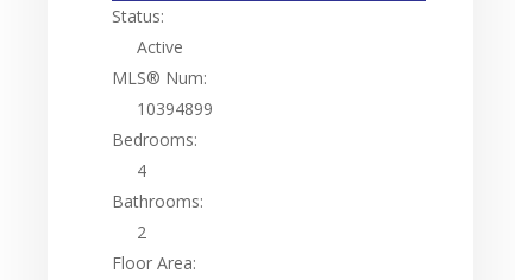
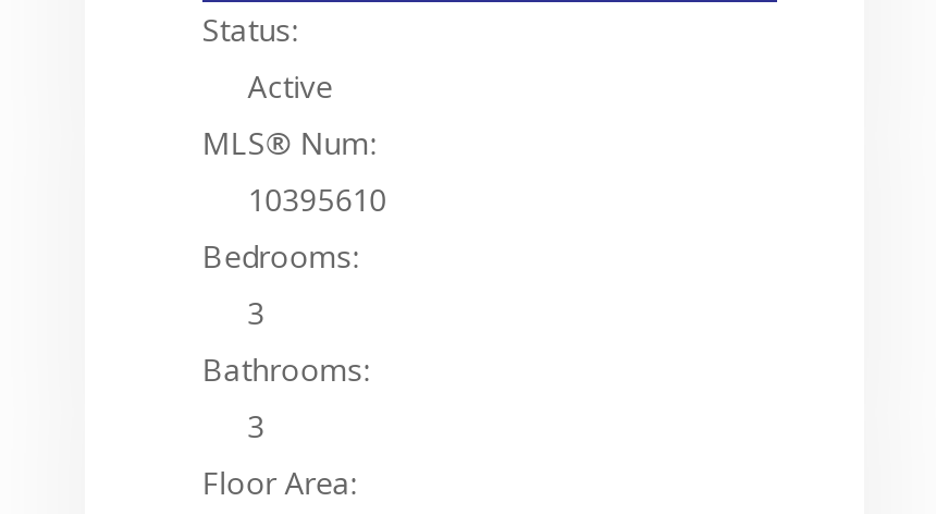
- 10394899
+ 10395610

- 4
+ 3

- 2
+ 3
